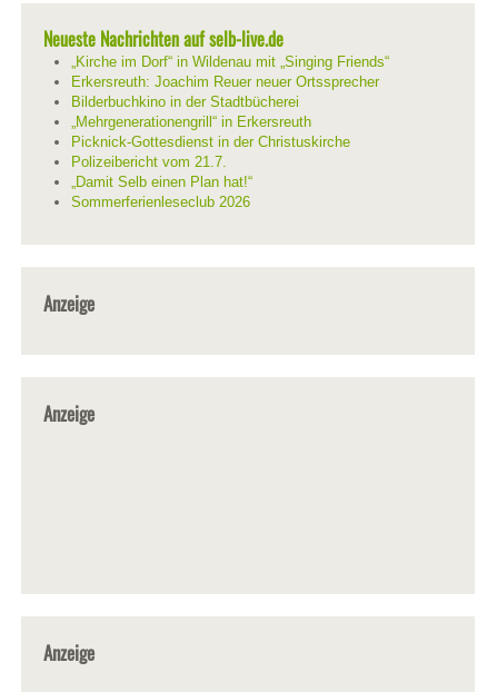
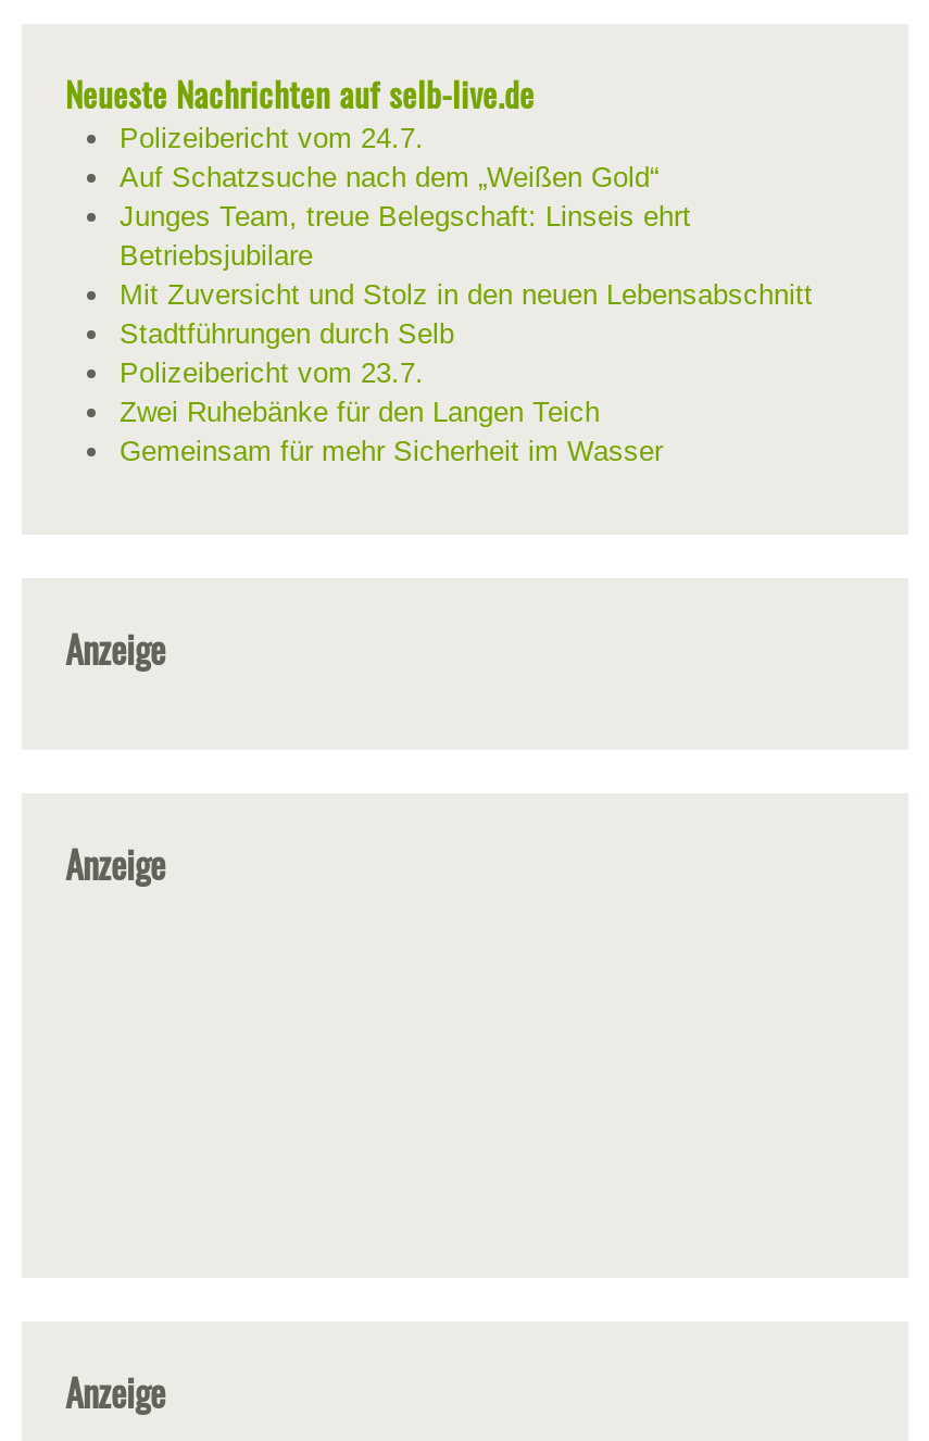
- „Kirche im Dorf“ in Wildenau mit „Singing Friends“
- Erkersreuth: Joachim Reuer neuer Ortssprecher
- Bilderbuchkino in der Stadtbücherei
- „Mehrgenerationengrill“ in Erkersreuth
- Picknick-Gottesdienst in der Christuskirche
- Polizeibericht vom 21.7.
- „Damit Selb einen Plan hat!“
- Sommerferienleseclub 2026
+ Polizeibericht vom 24.7.
+ Auf Schatzsuche nach dem „Weißen Gold“
+ Junges Team, treue Belegschaft: Linseis ehrt
+ Betriebsjubilare
+ Mit Zuversicht und Stolz in den neuen Lebensabschnitt
+ Stadtführungen durch Selb
+ Polizeibericht vom 23.7.
+ Zwei Ruhebänke für den Langen Teich
+ Gemeinsam für mehr Sicherheit im Wasser
